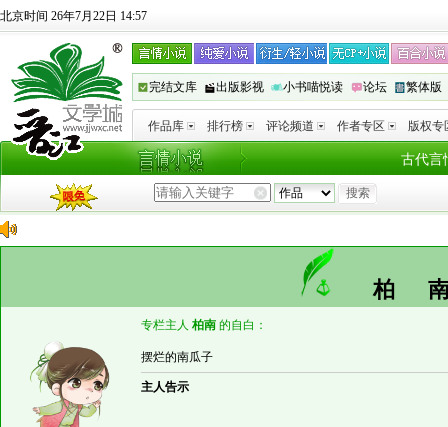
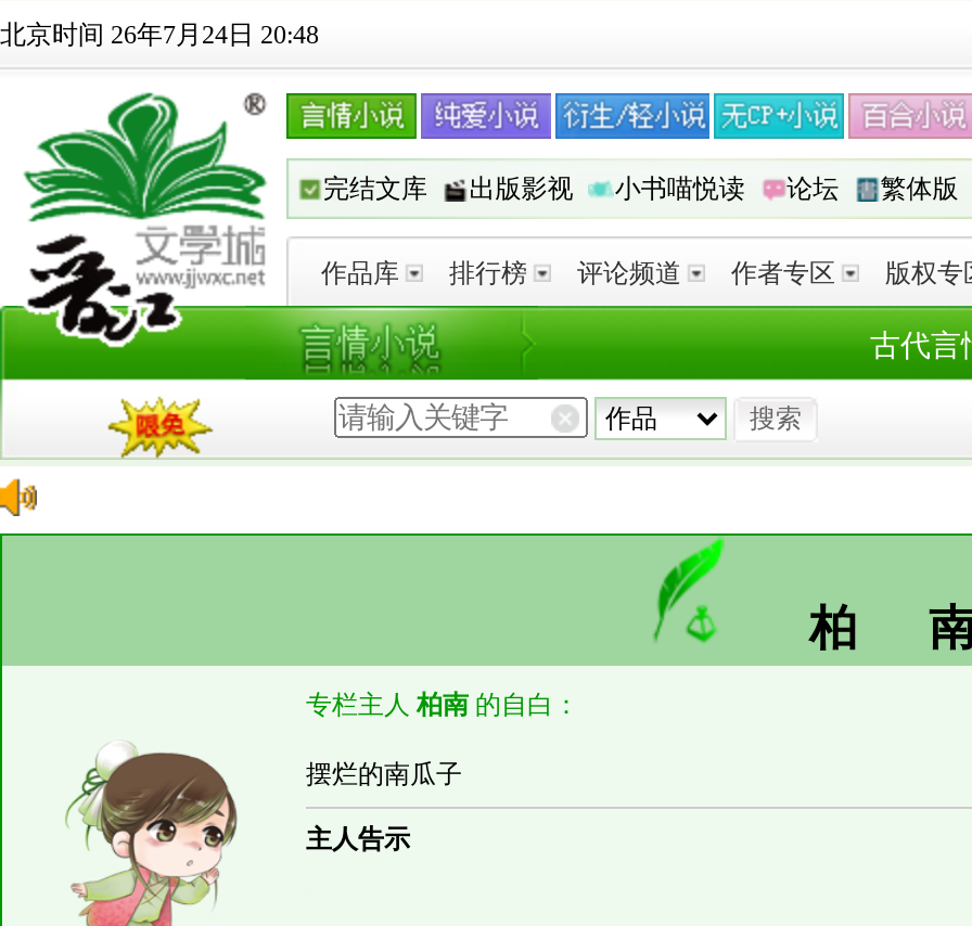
- 北京时间 26年7月22日 14:57
+ 北京时间 26年7月24日 20:48
